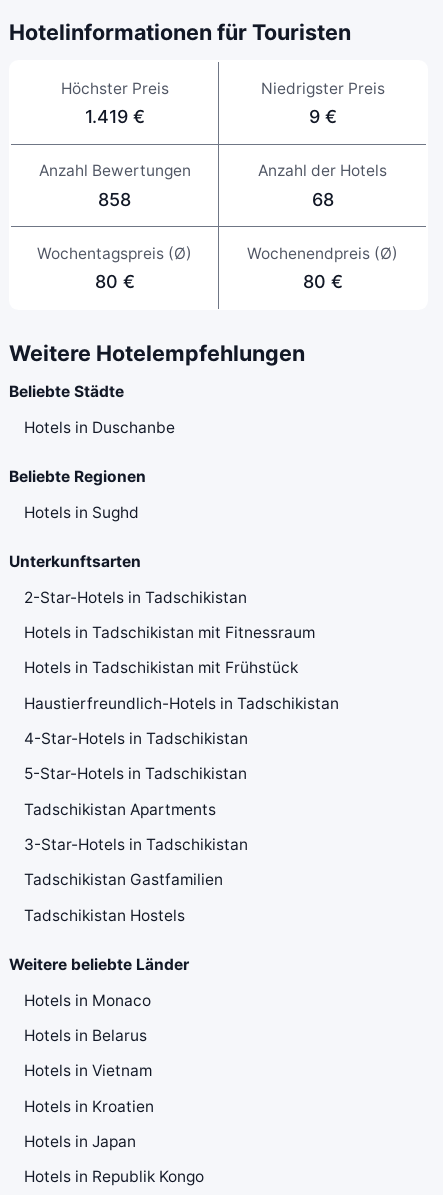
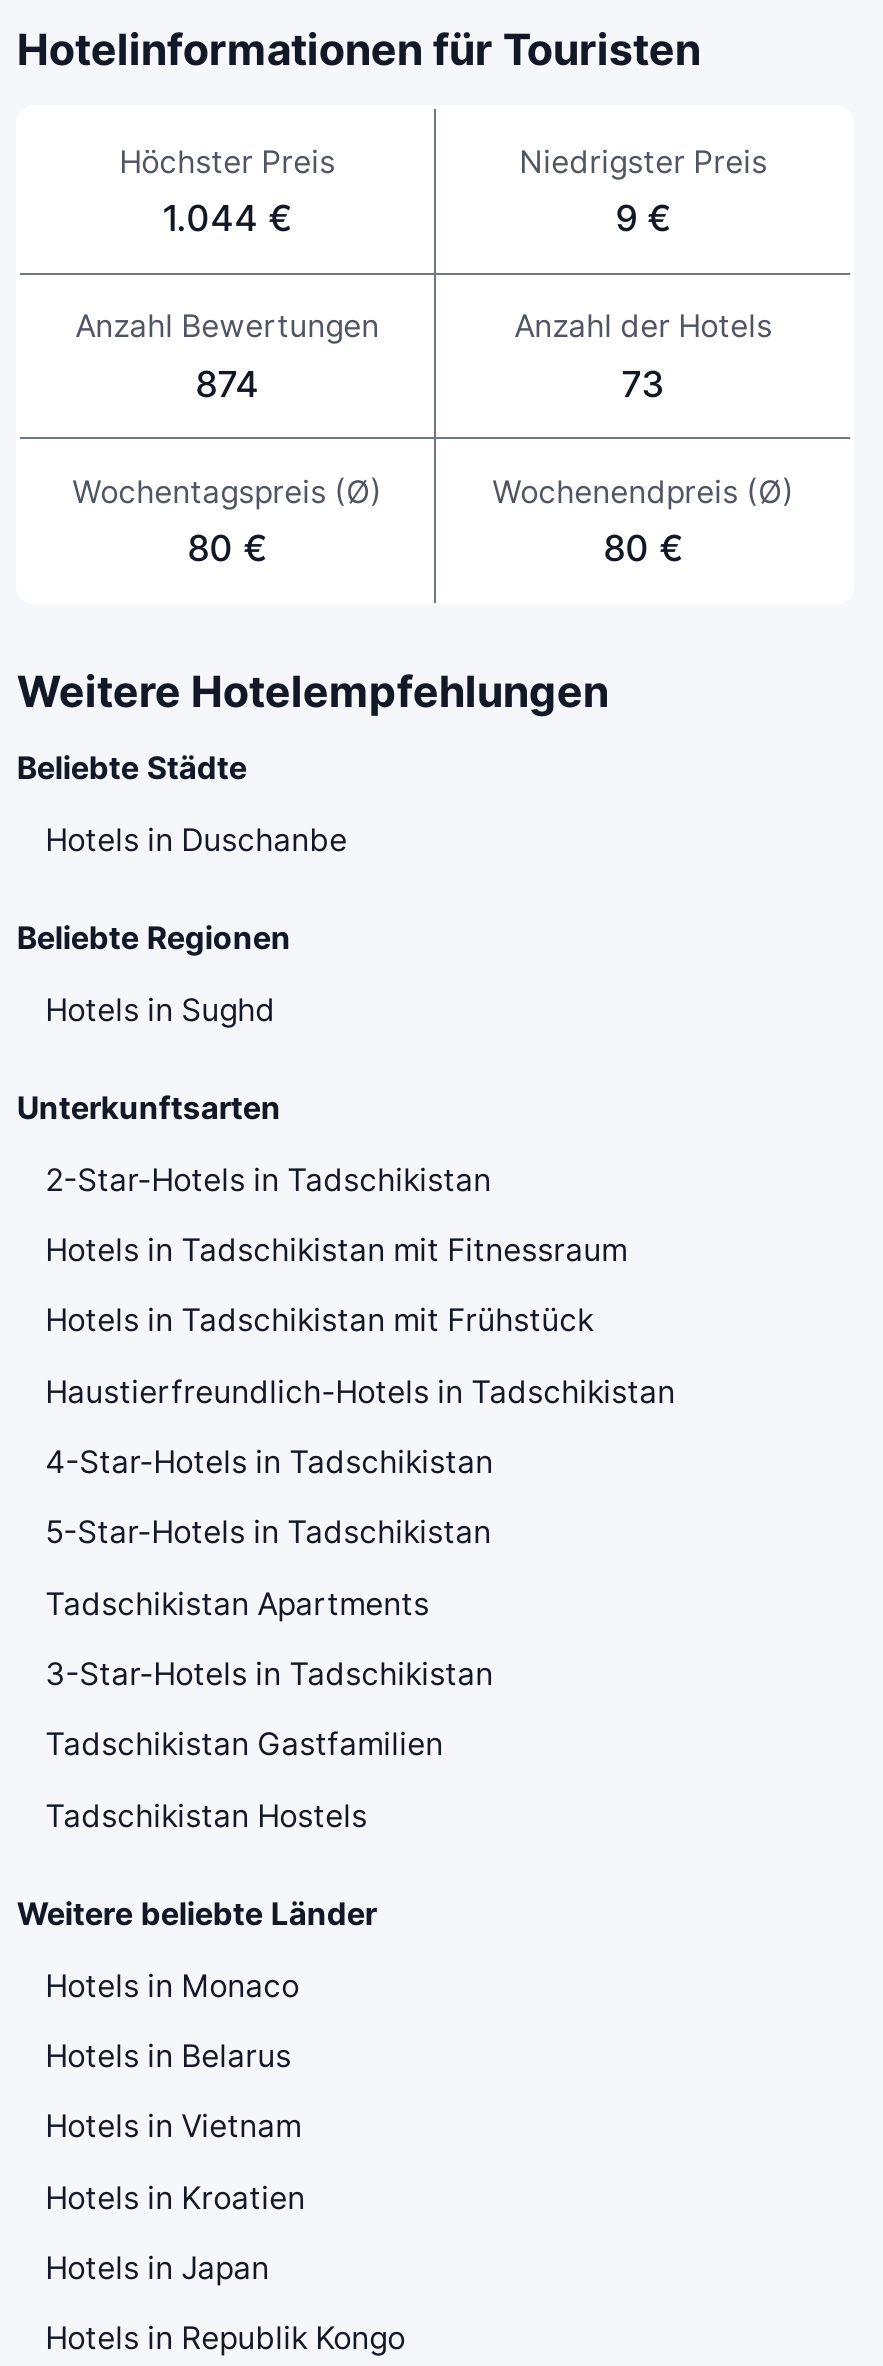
- 1.419 €
+ 1.044 €

- 858
+ 874

- 68
+ 73
